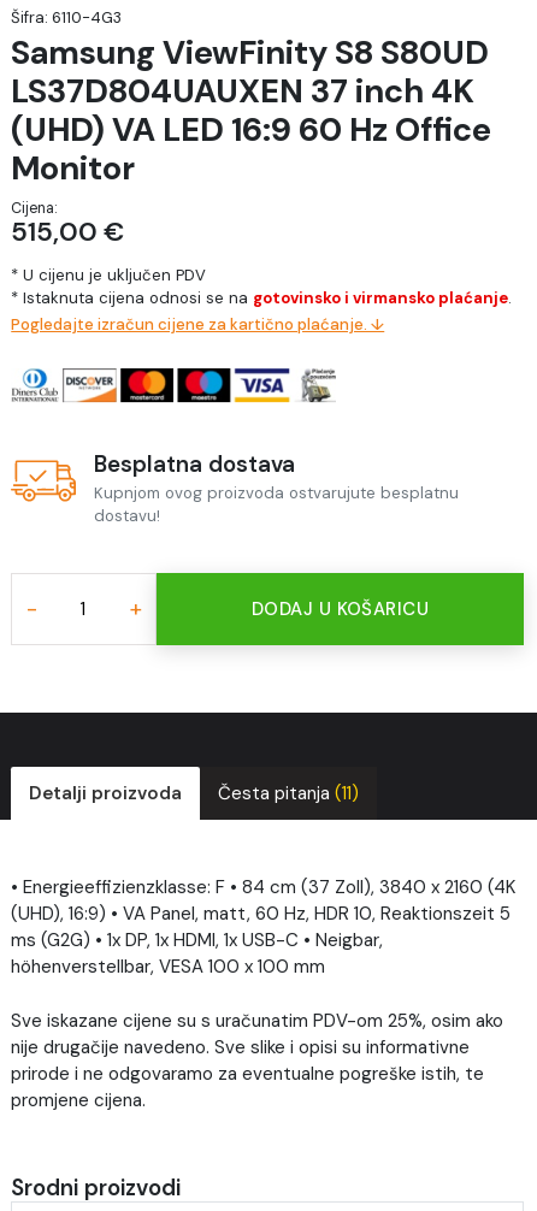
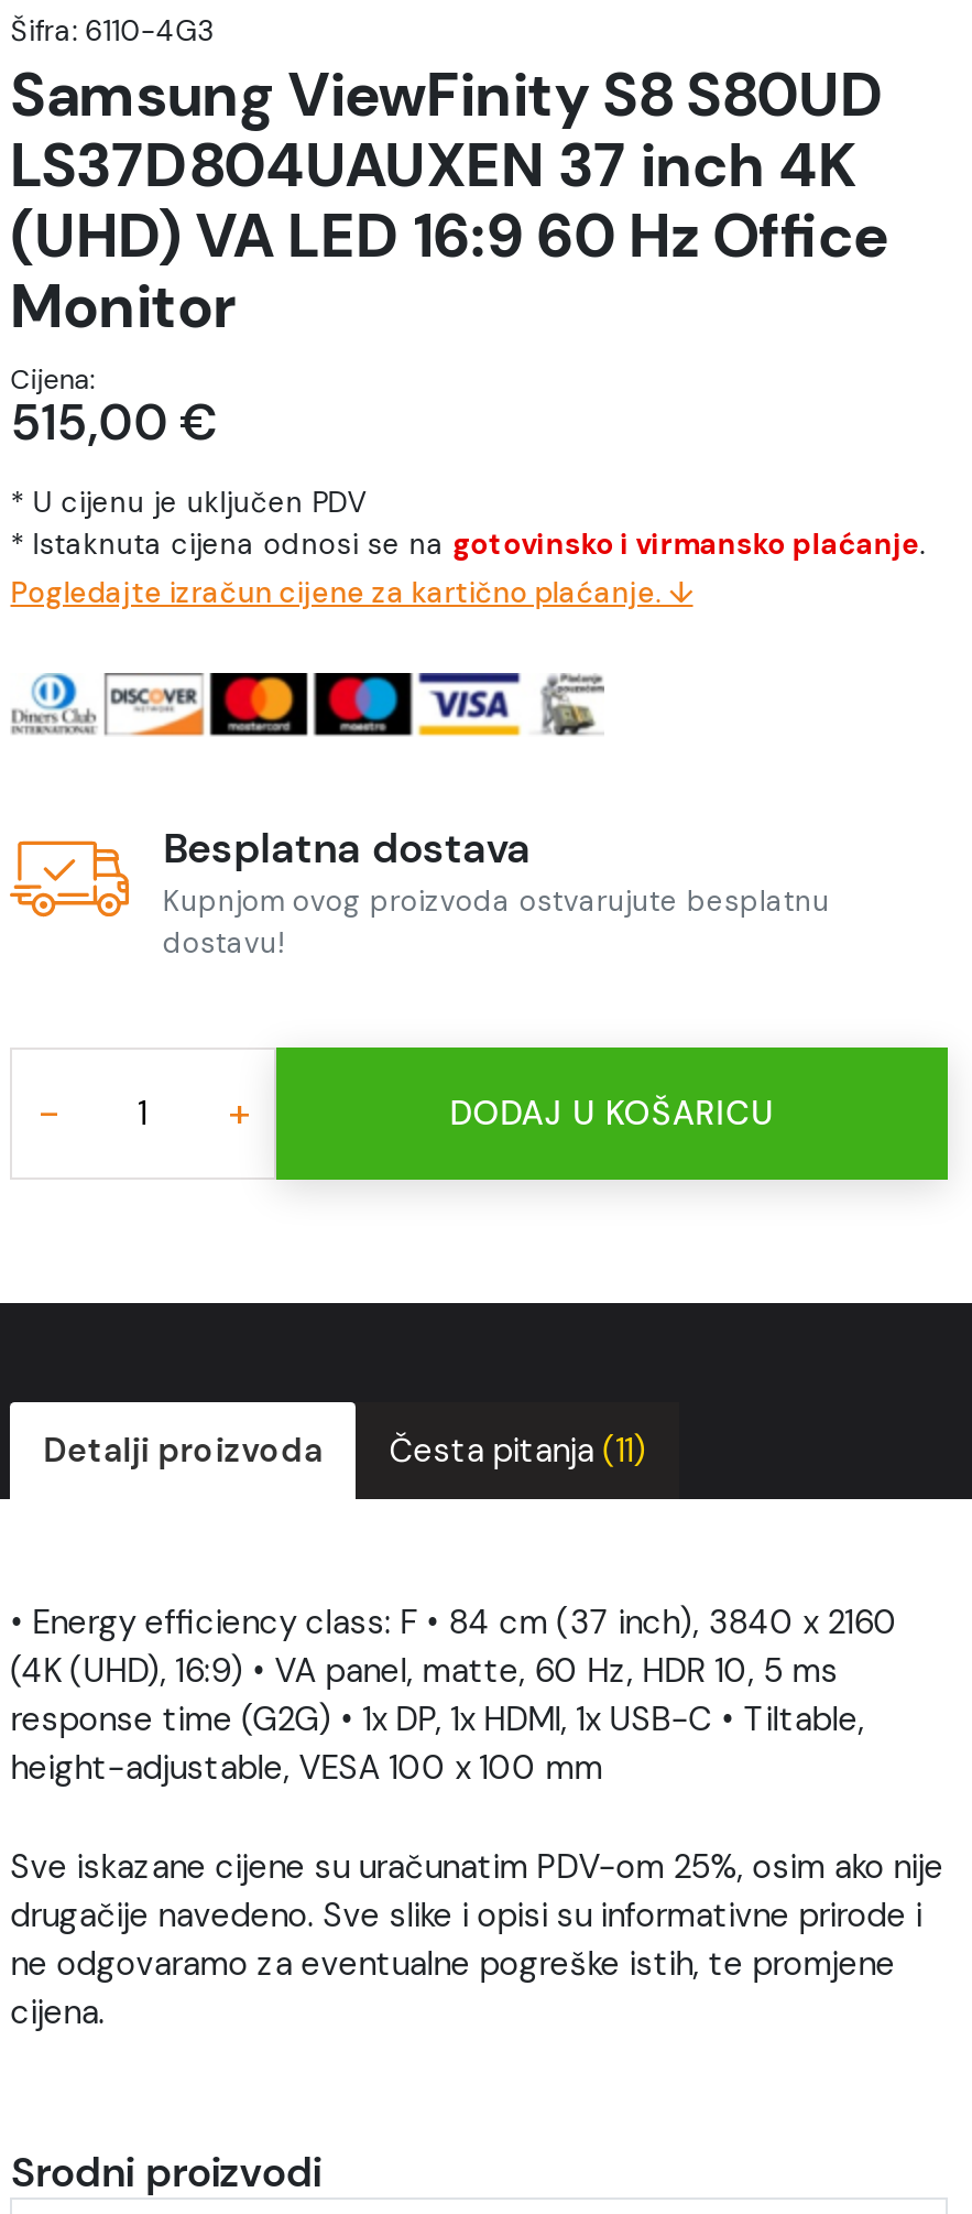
- • Energieeffizienzklasse: F • 84 cm (37 Zoll), 3840 x 2160 (4K
- (UHD), 16:9) • VA Panel, matt, 60 Hz, HDR 10, Reaktionszeit 5
- ms (G2G) • 1x DP, 1x HDMI, 1x USB-C • Neigbar,
- höhenverstellbar, VESA 100 x 100 mm
+ • Energy efficiency class: F • 84 cm (37 inch), 3840 x 2160
+ (4K (UHD), 16:9) • VA panel, matte, 60 Hz, HDR 10, 5 ms
+ response time (G2G) • 1x DP, 1x HDMI, 1x USB-C • Tiltable,
+ height-adjustable, VESA 100 x 100 mm

- Sve iskazane cijene su s uračunatim PDV-om 25%, osim ako
- nije drugačije navedeno. Sve slike i opisi su informativne
- prirode i ne odgovaramo za eventualne pogreške istih, te
- promjene cijena.
+ Sve iskazane cijene su uračunatim PDV-om 25%, osim ako nije
+ drugačije navedeno. Sve slike i opisi su informativne prirode i
+ ne odgovaramo za eventualne pogreške istih, te promjene
+ cijena.
